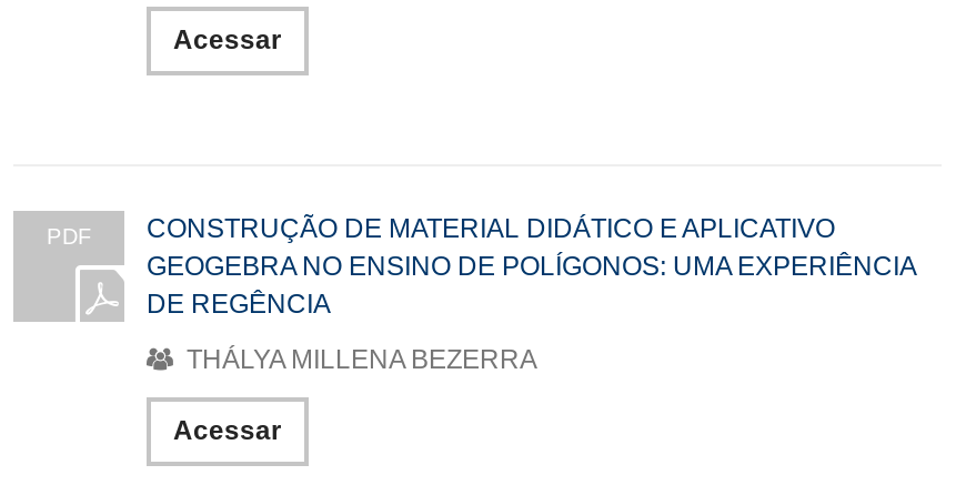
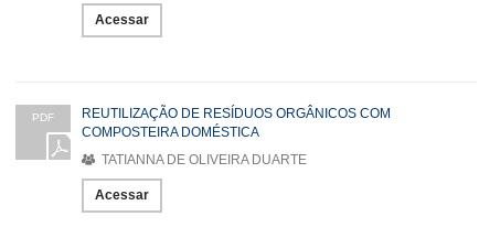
- CONSTRUÇÃO DE MATERIAL DIDÁTICO E APLICATIVO
- GEOGEBRA NO ENSINO DE POLÍGONOS: UMA EXPERIÊNCIA
- DE REGÊNCIA
+ REUTILIZAÇÃO DE RESÍDUOS ORGÂNICOS COM
+ COMPOSTEIRA DOMÉSTICA

- THÁLYA MILLENA BEZERRA
+ TATIANNA DE OLIVEIRA DUARTE
